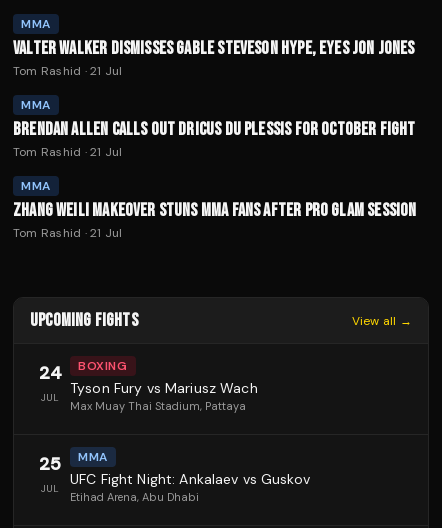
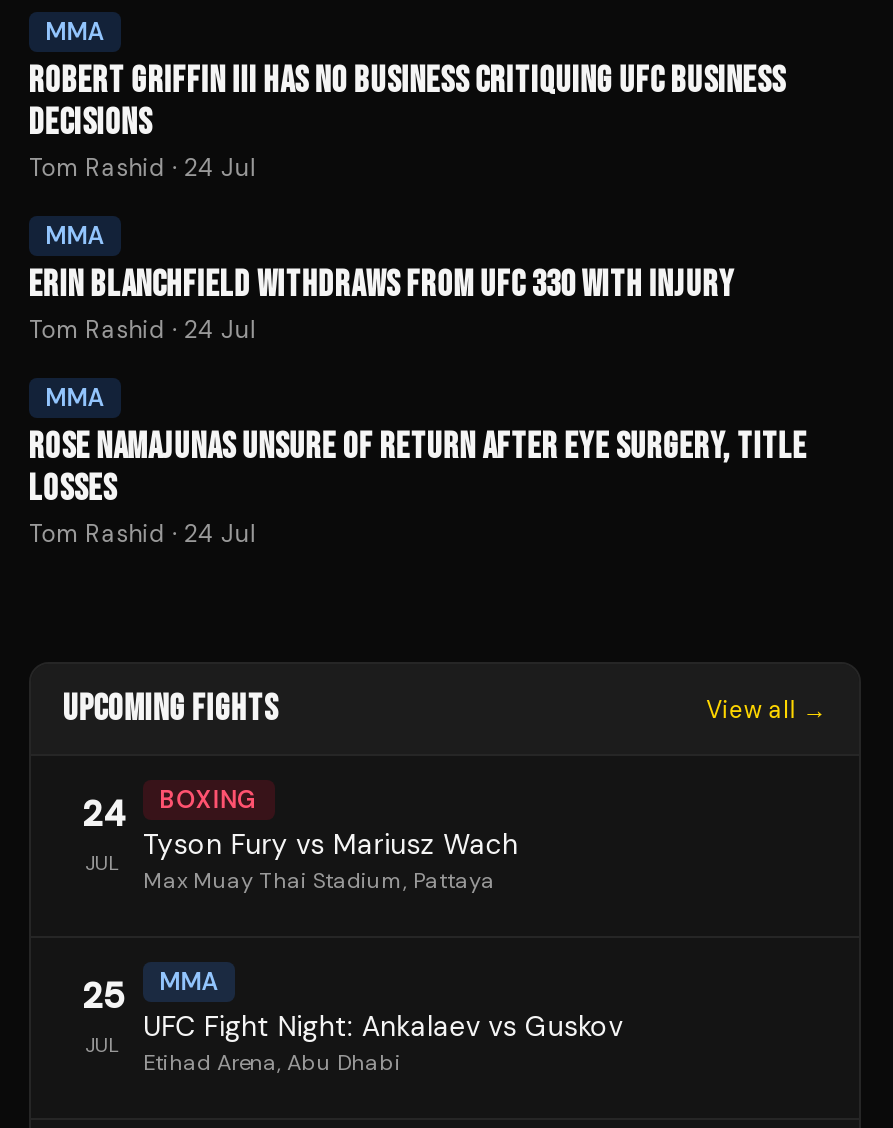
- VALTER WALKER DISMISSES GABLE STEVESON HYPE, EYES JON JONES
- Tom Rashid · 21 Jul
+ ROBERT GRIFFIN III HAS NO BUSINESS CRITIQUING UFC BUSINESS
+ DECISIONS
+ Tom Rashid · 24 Jul

- BRENDAN ALLEN CALLS OUT DRICUS DU PLESSIS FOR OCTOBER FIGHT
- Tom Rashid · 21 Jul
+ ERIN BLANCHFIELD WITHDRAWS FROM UFC 330 WITH INJURY
+ Tom Rashid · 24 Jul

- ZHANG WEILI MAKEOVER STUNS MMA FANS AFTER PRO GLAM SESSION
- Tom Rashid · 21 Jul
+ ROSE NAMAJUNAS UNSURE OF RETURN AFTER EYE SURGERY, TITLE
+ LOSSES
+ Tom Rashid · 24 Jul
